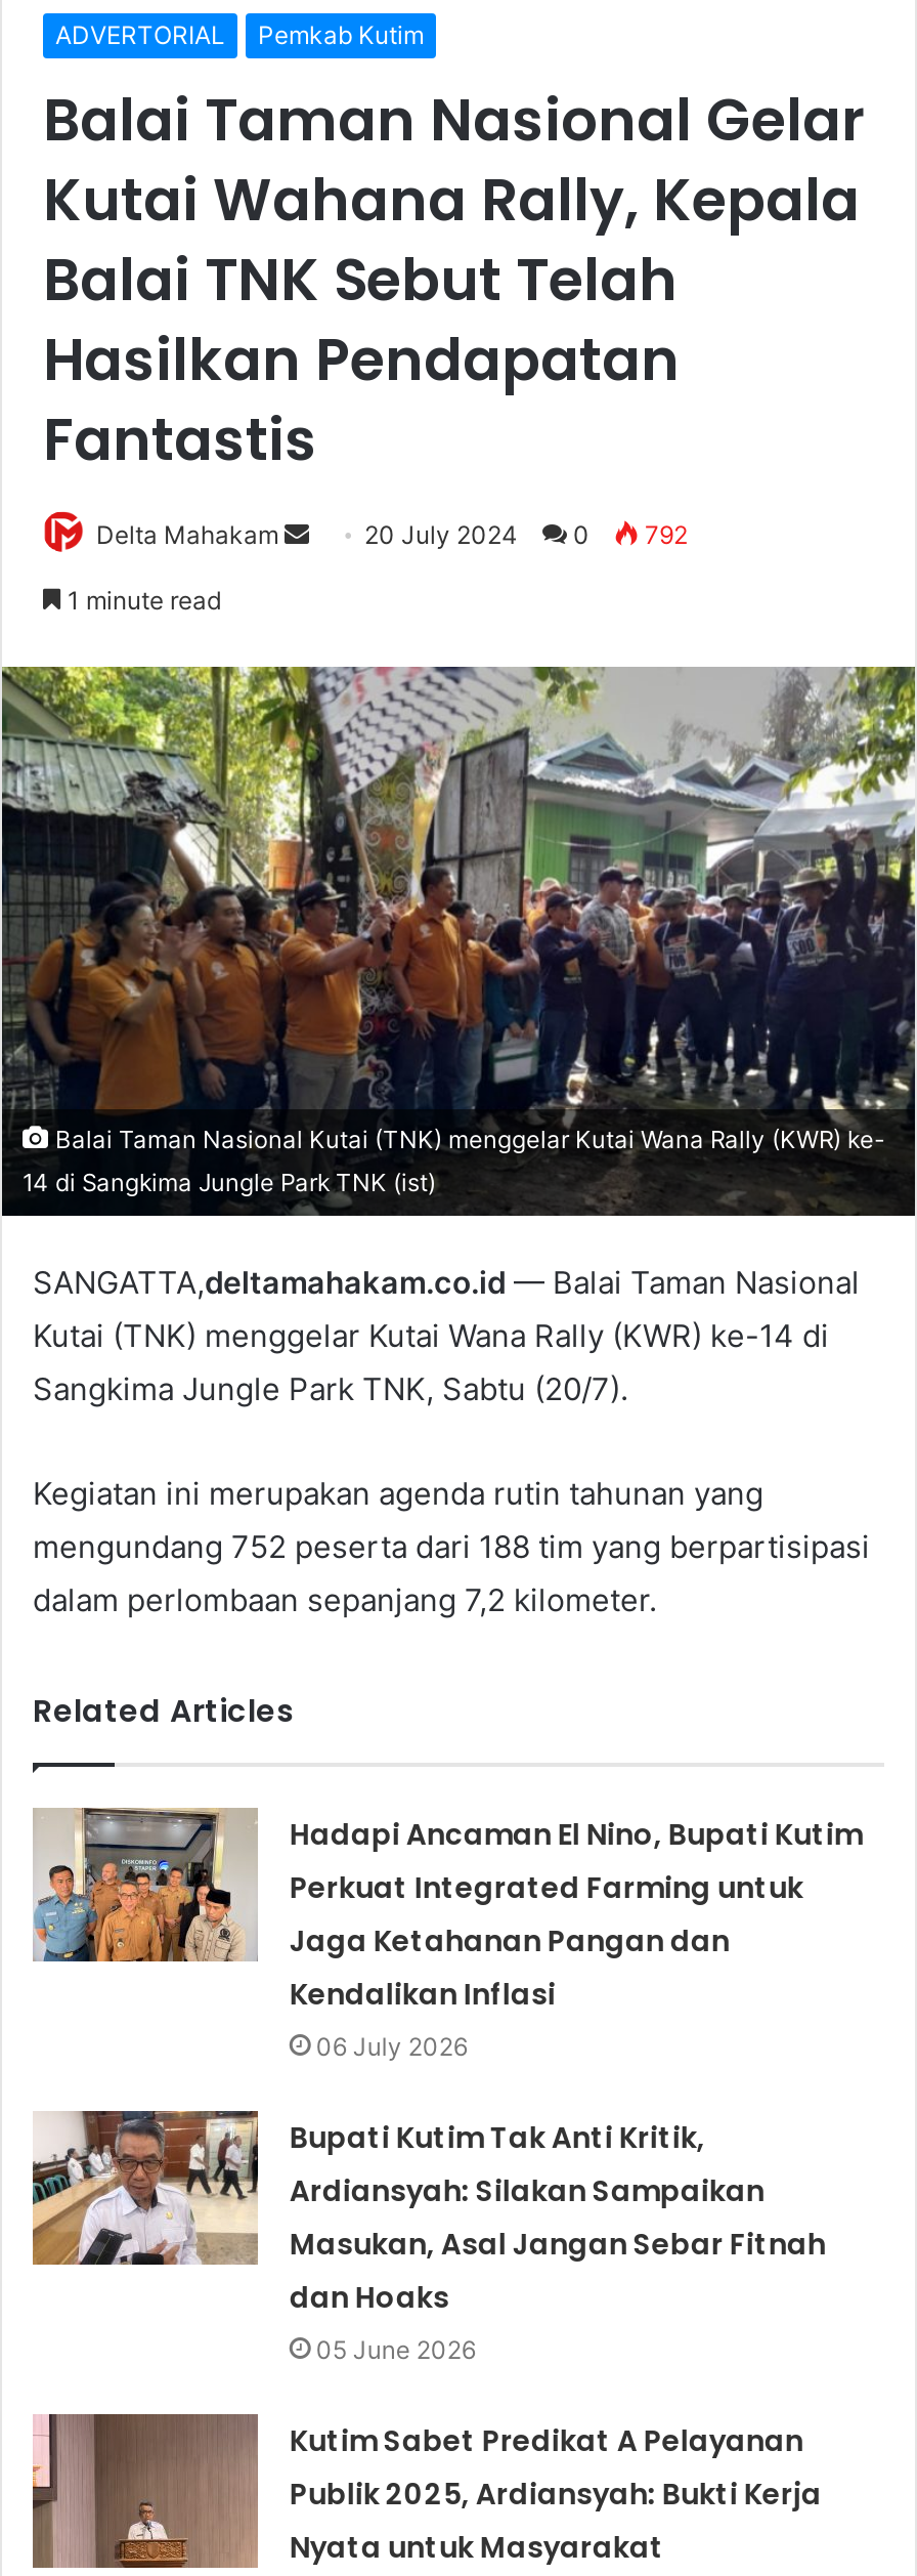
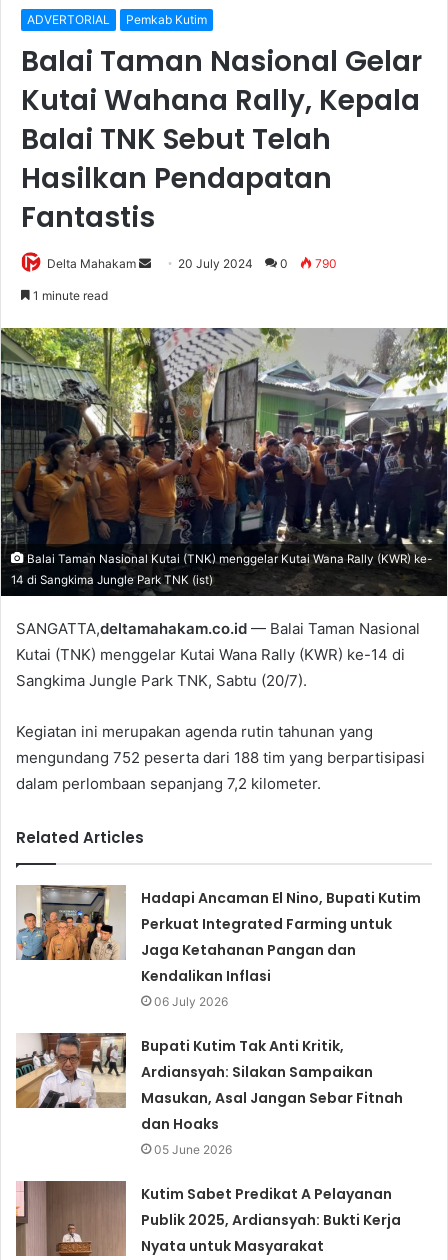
- 792
+ 790
